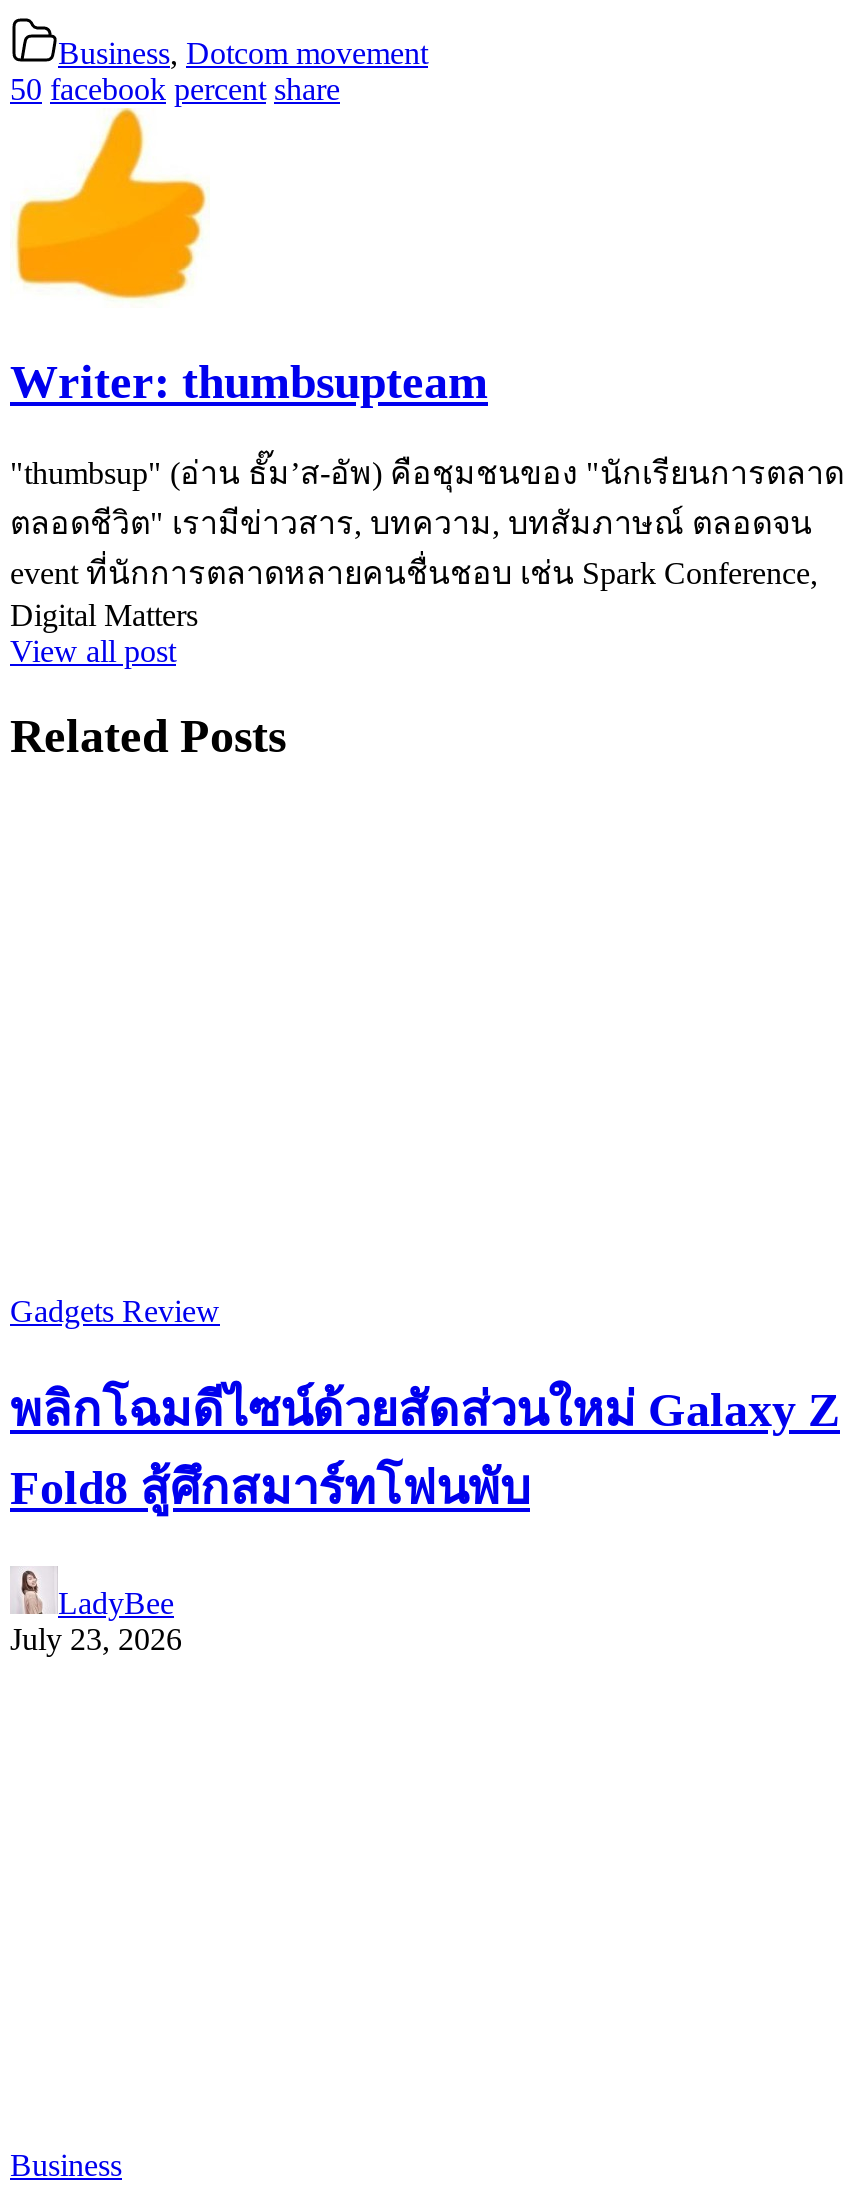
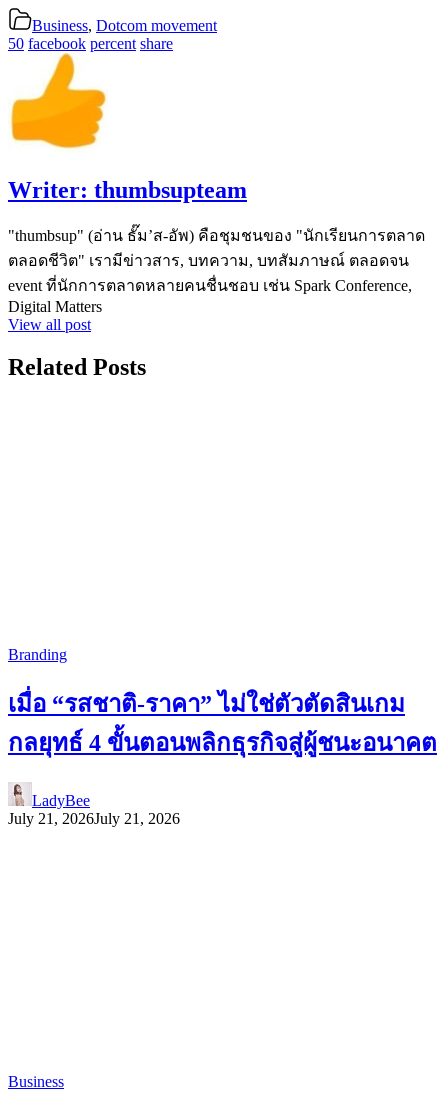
- Gadgets Review
+ Branding

- พลิกโฉมดีไซน์ด้วยสัดส่วนใหม่ Galaxy Z
+ เมื่อ “รสชาติ-ราคา” ไม่ใช่ตัวตัดสินเกม

- Fold8 สู้ศึกสมาร์ทโฟนพับ
+ กลยุทธ์ 4 ขั้นตอนพลิกธุรกิจสู่ผู้ชนะอนาคต

- July 23, 2026
+ July 21, 2026July 21, 2026
